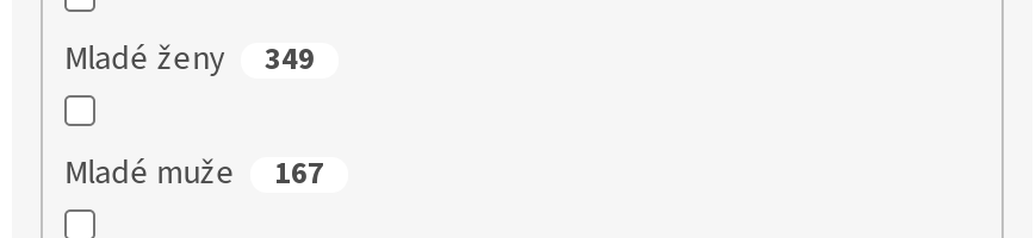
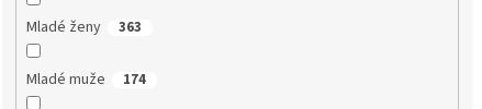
- Mladé ženy 349
+ Mladé ženy 363

- Mladé muže 167
+ Mladé muže 174
